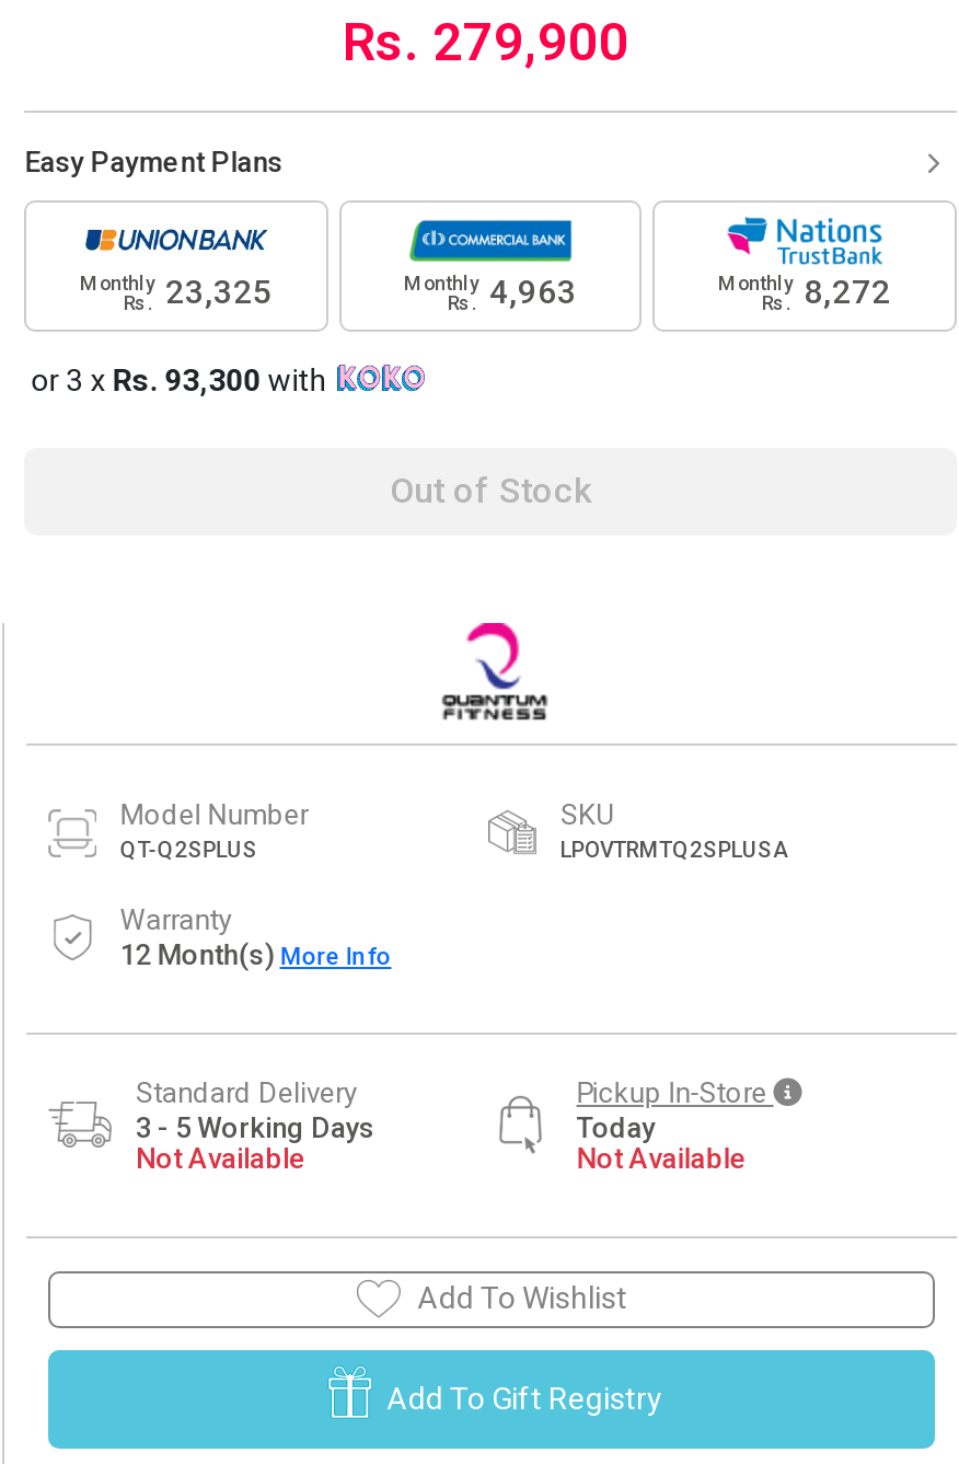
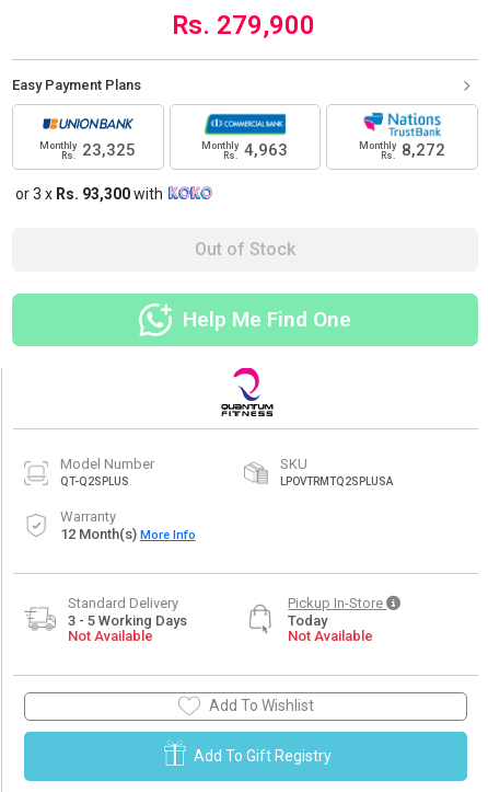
+ Help Me Find One
